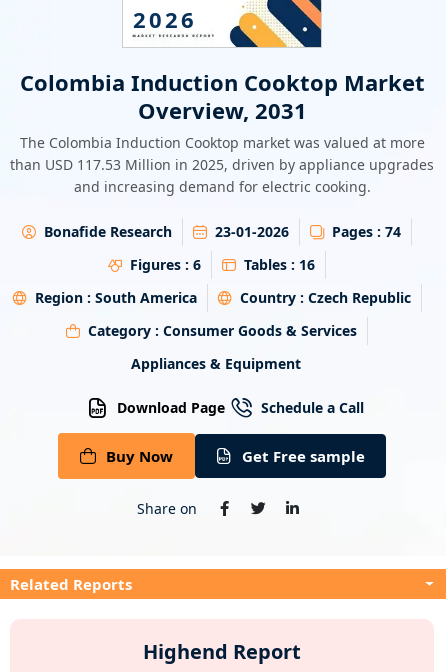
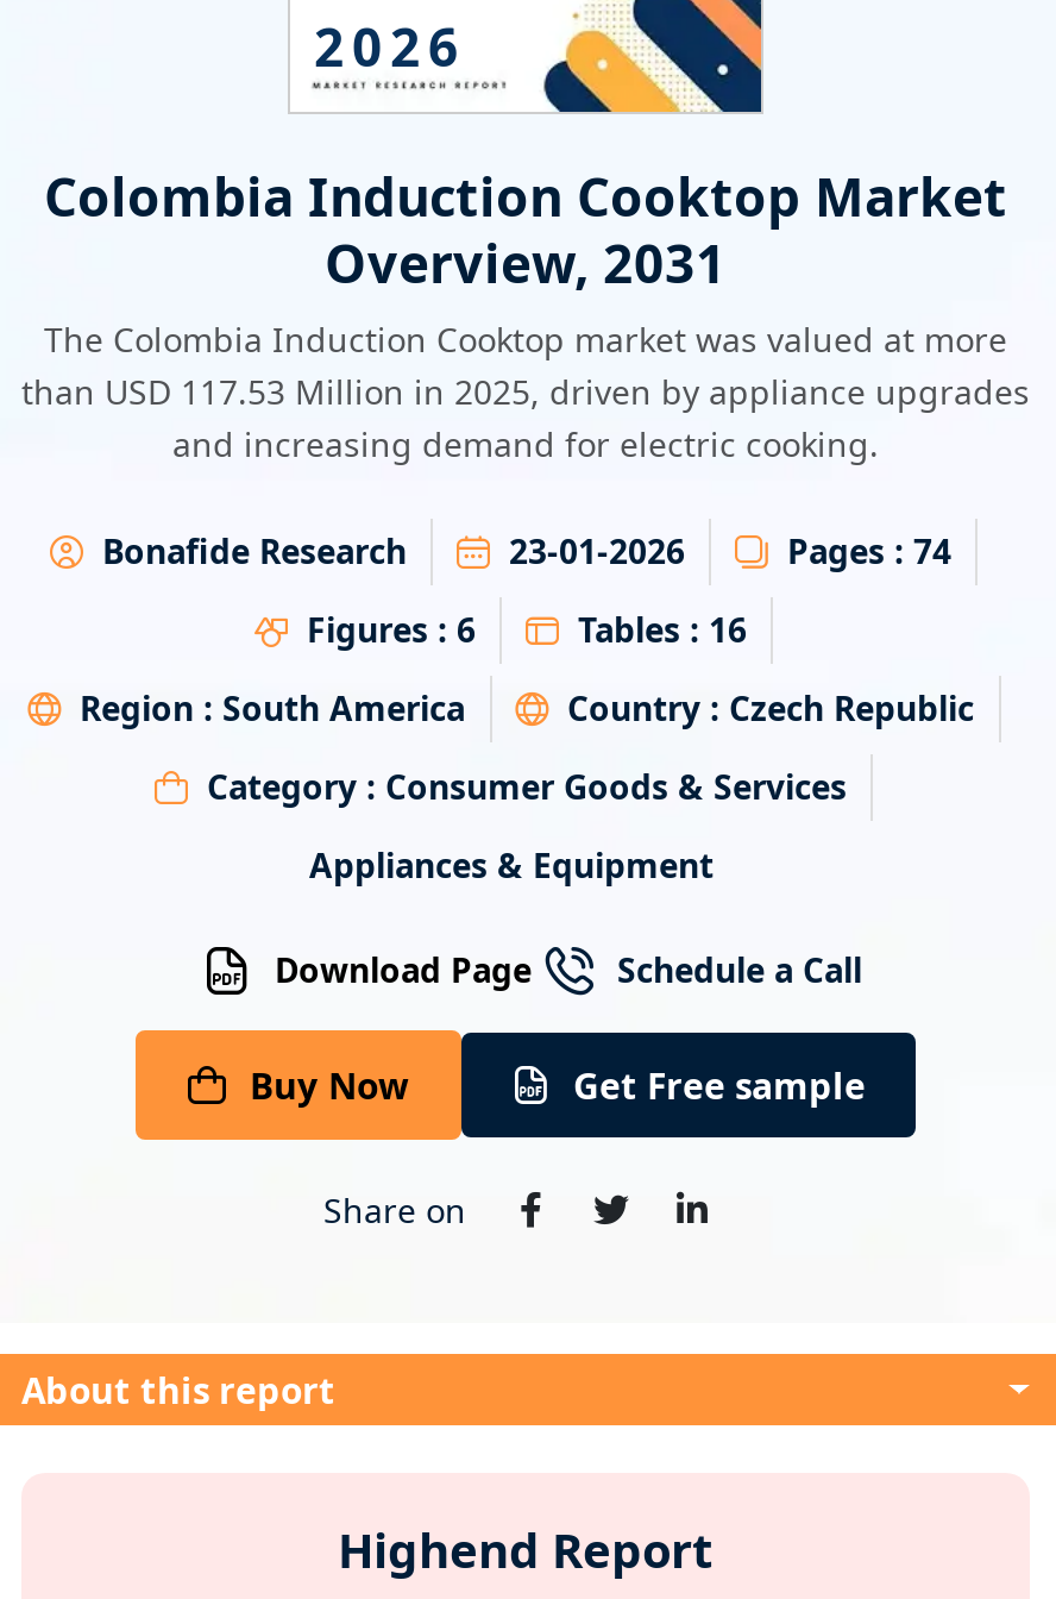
- Related Reports
+ About this report
